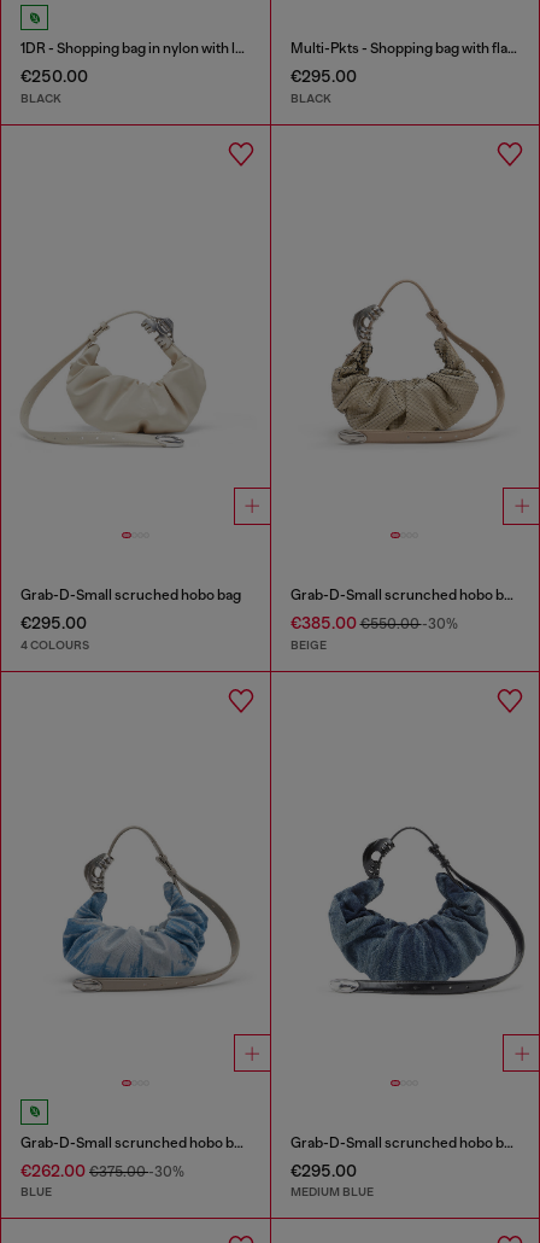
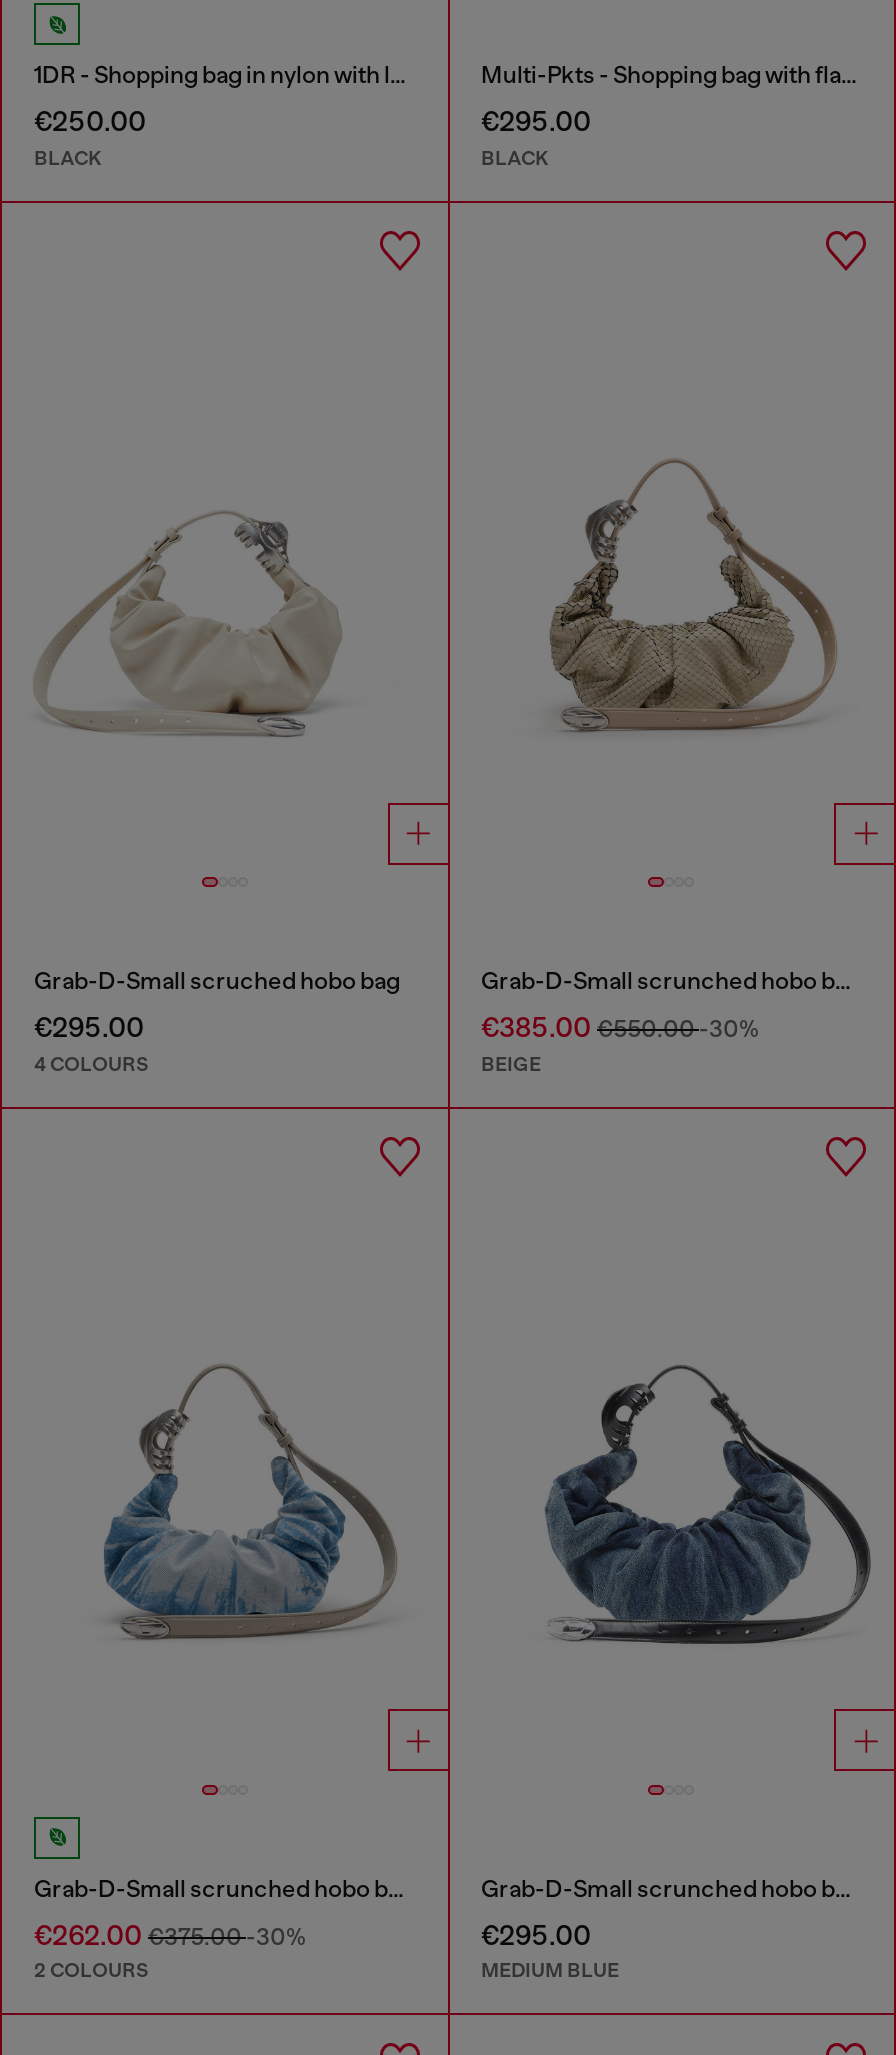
- BLUE
+ 2 COLOURS
